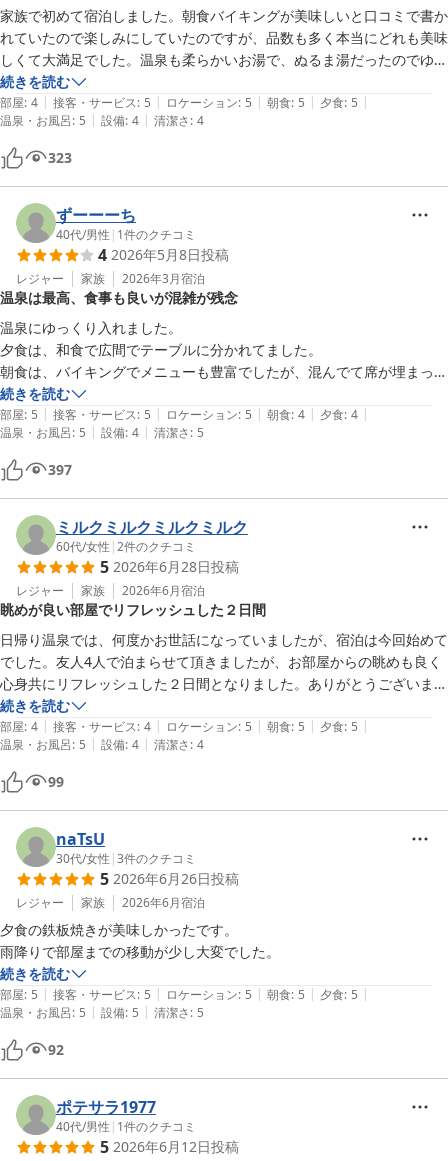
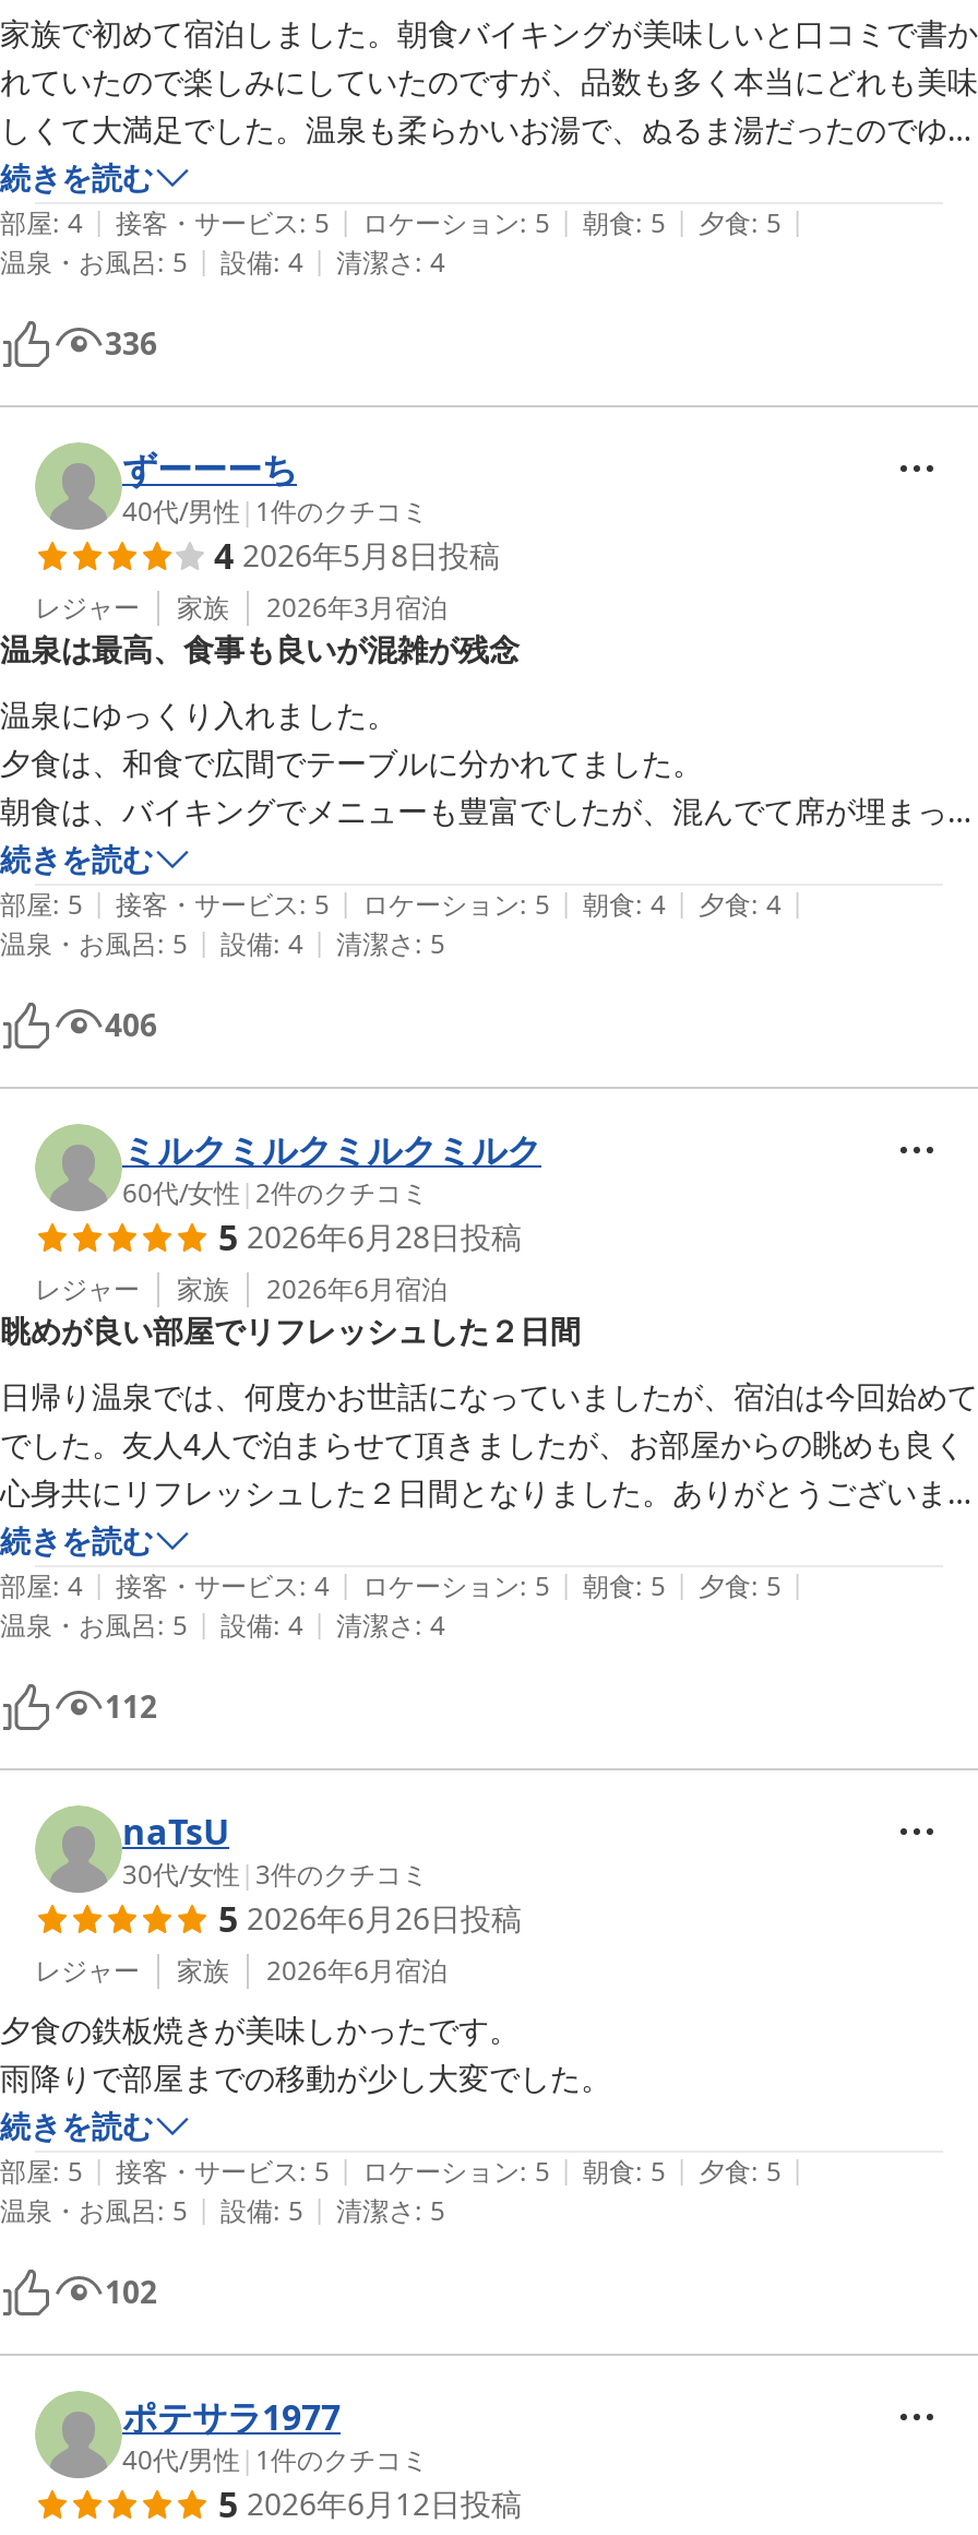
- 323
+ 336

- 397
+ 406

- 99
+ 112

- 92
+ 102
